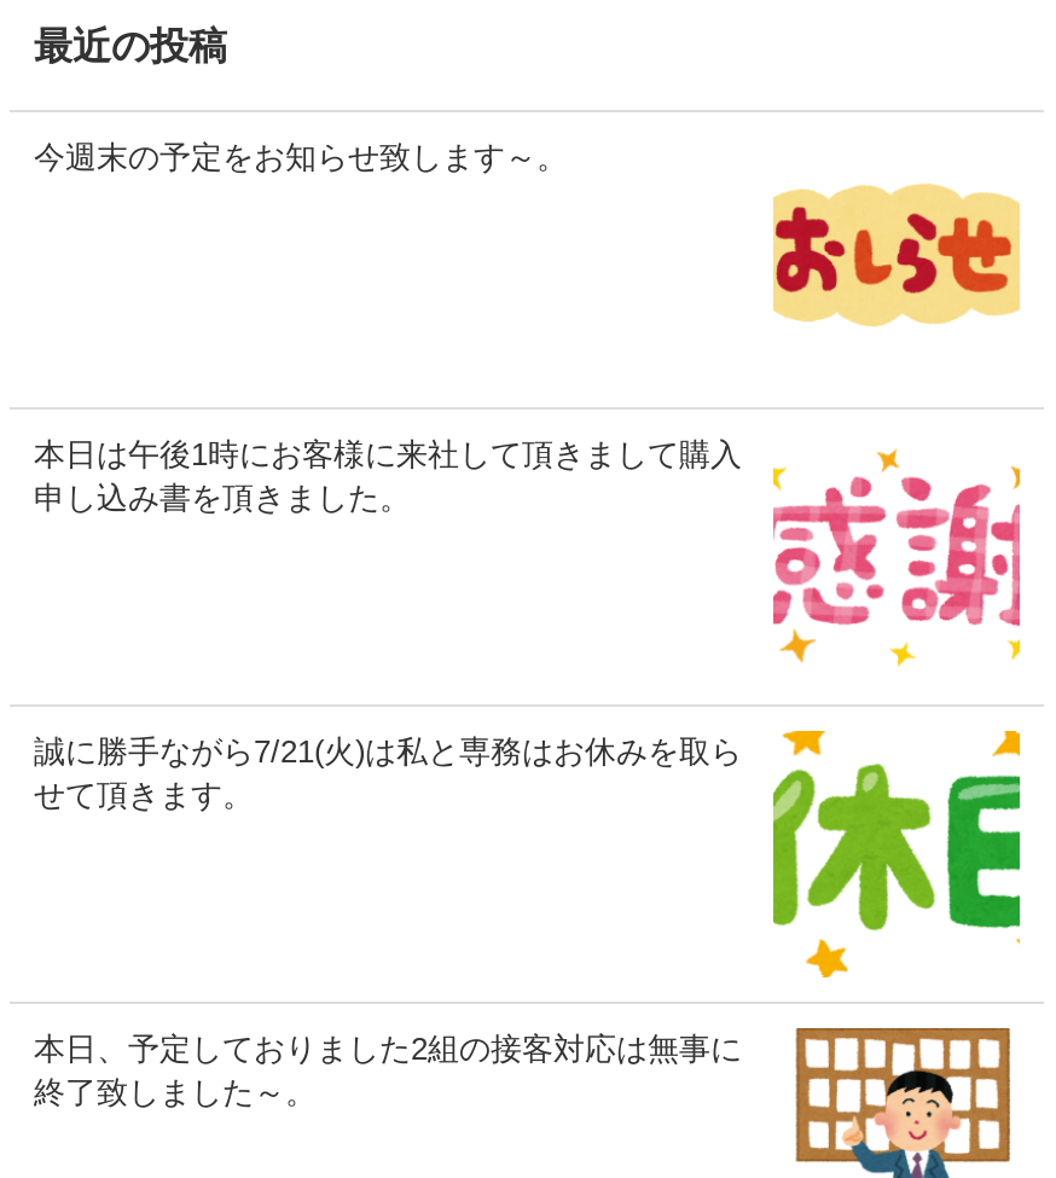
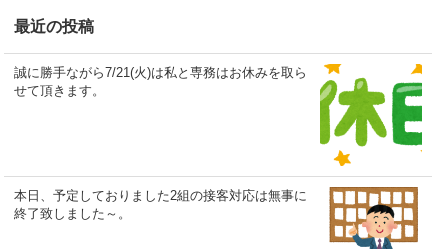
- 今週末の予定をお知らせ致します～。

- [image]

- [image]
- 本日は午後1時にお客様に来社して頂きまして購入
- 申し込み書を頂きました。
